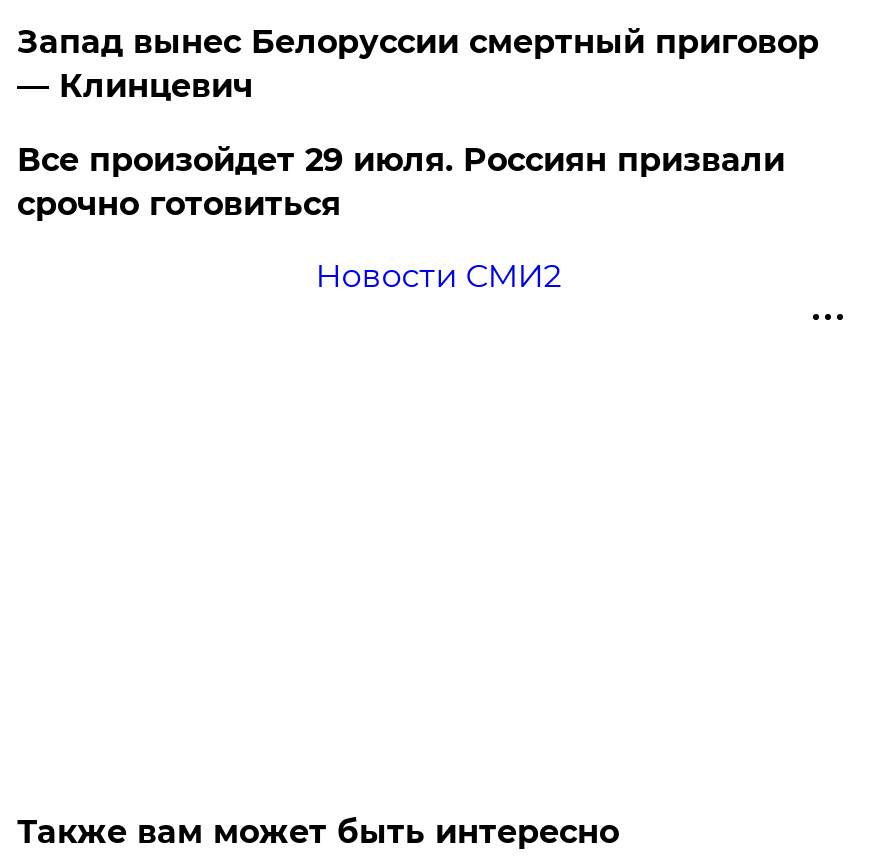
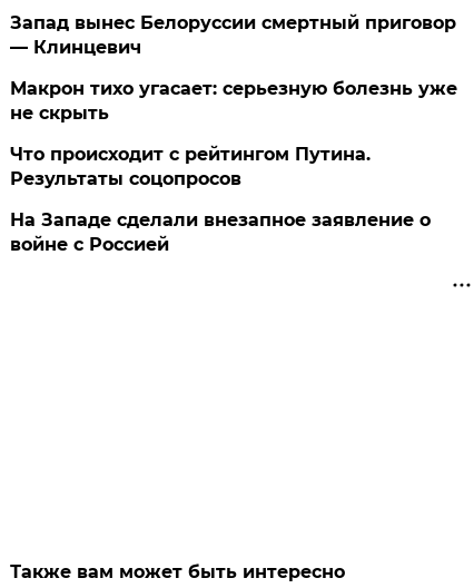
- Все произойдет 29 июля. Россиян призвали
- срочно готовиться
- Новости СМИ2
+ Макрон тихо угасает: серьезную болезнь уже
+ не скрыть
+ Что происходит с рейтингом Путина.
+ Результаты соцопросов
+ На Западе сделали внезапное заявление о
+ войне с Россией
